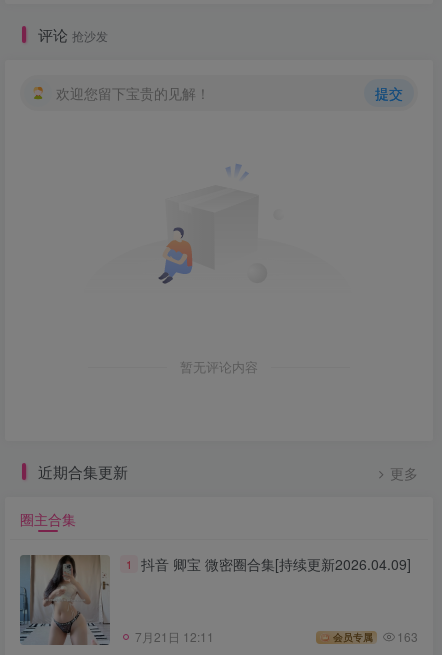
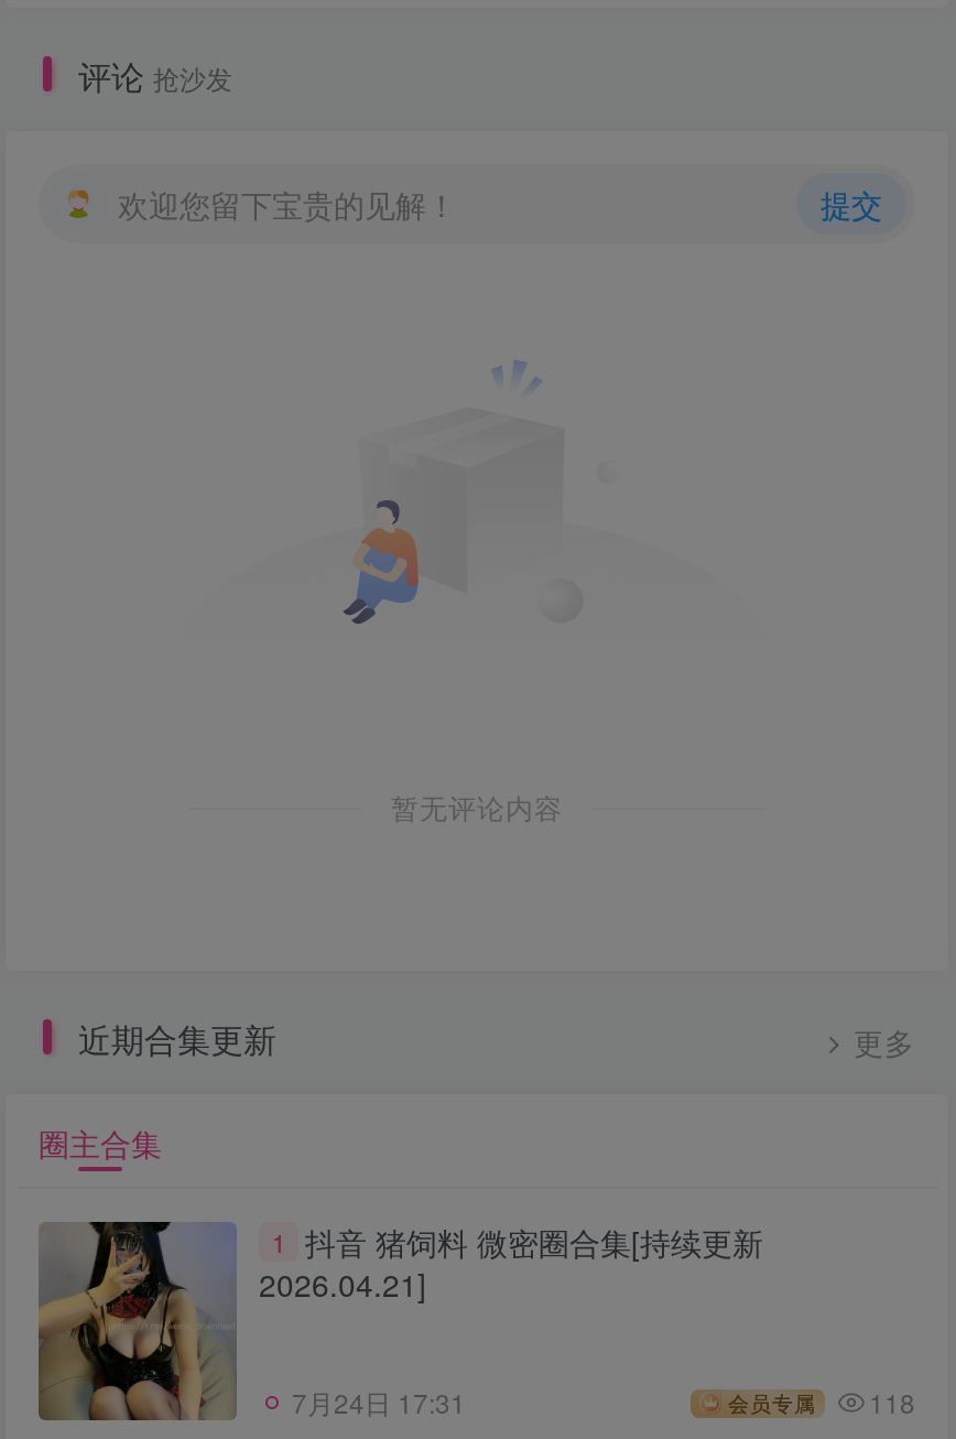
- [image]
- 1 抖音 卿宝 微密圈合集[持续更新2026.04.09]
+ [image]
+ 1 抖音 猪饲料 微密圈合集[持续更新
+ 2026.04.21]

- 7月21日 12:11
+ 7月24日 17:31

- 会员专属 163
+ 会员专属 118
